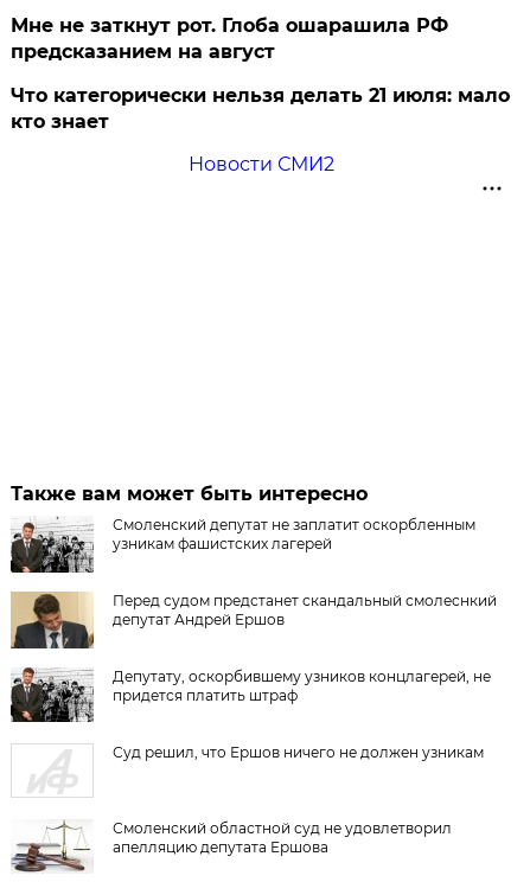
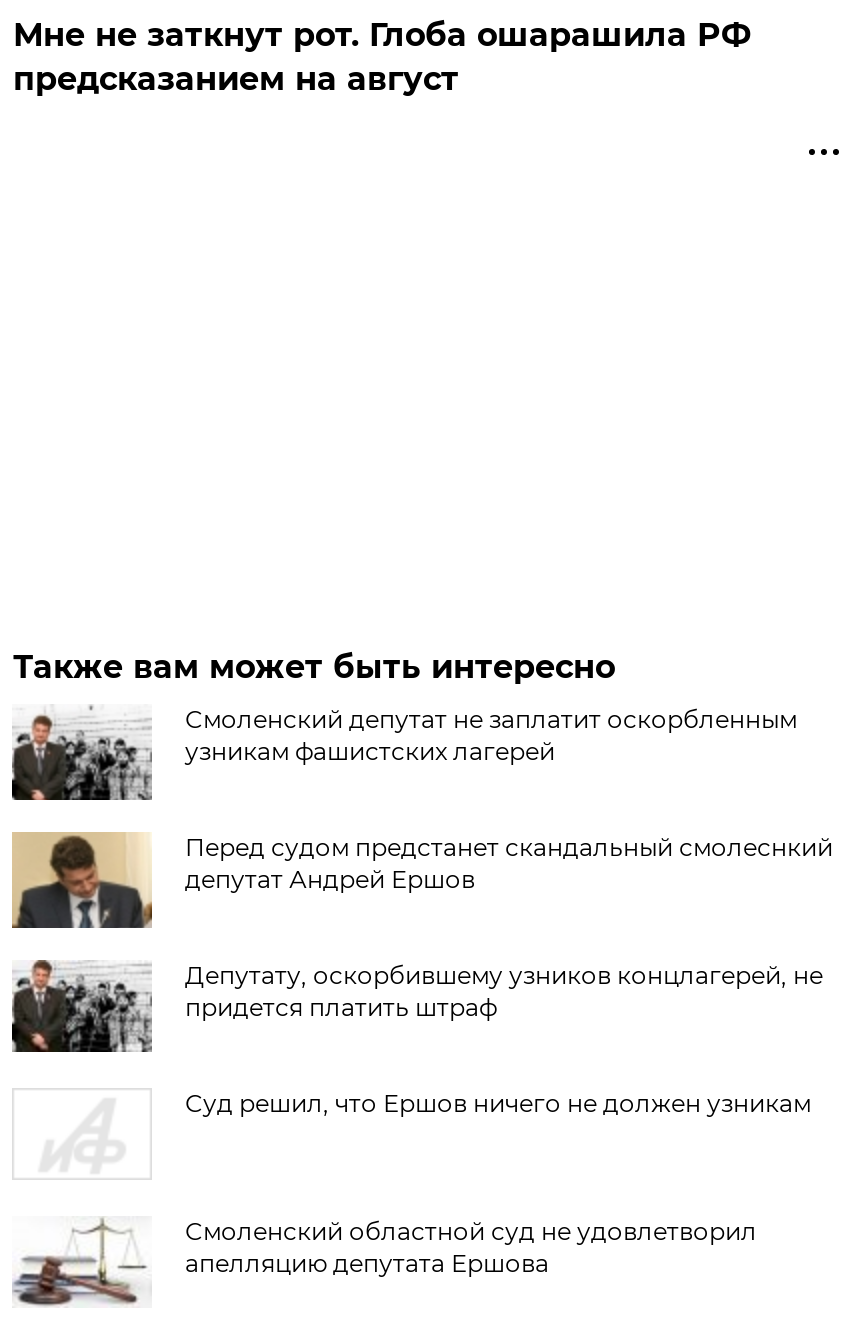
- Что категорически нельзя делать 21 июля: мало
- кто знает
- Новости СМИ2
